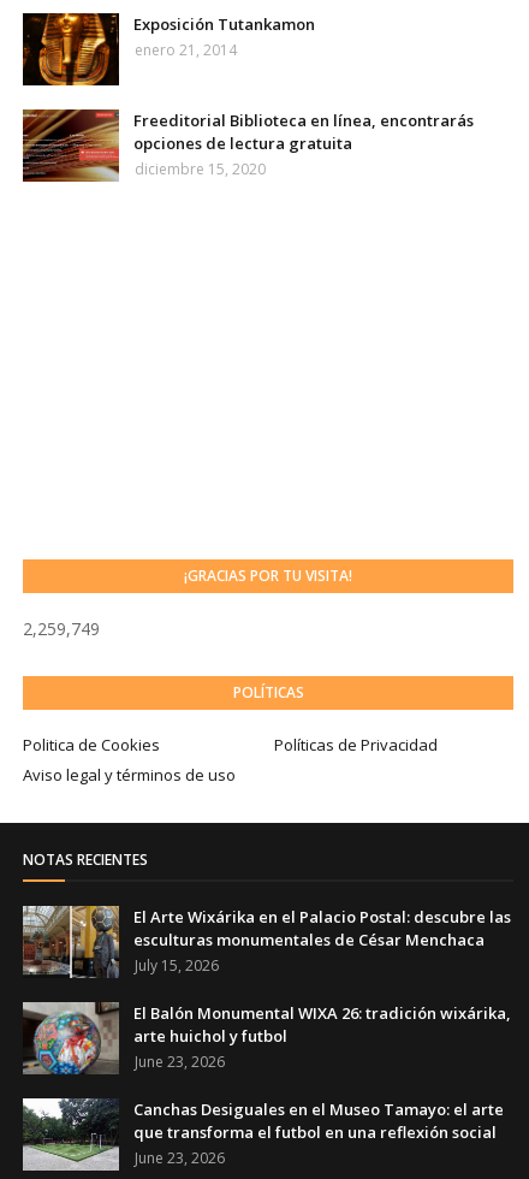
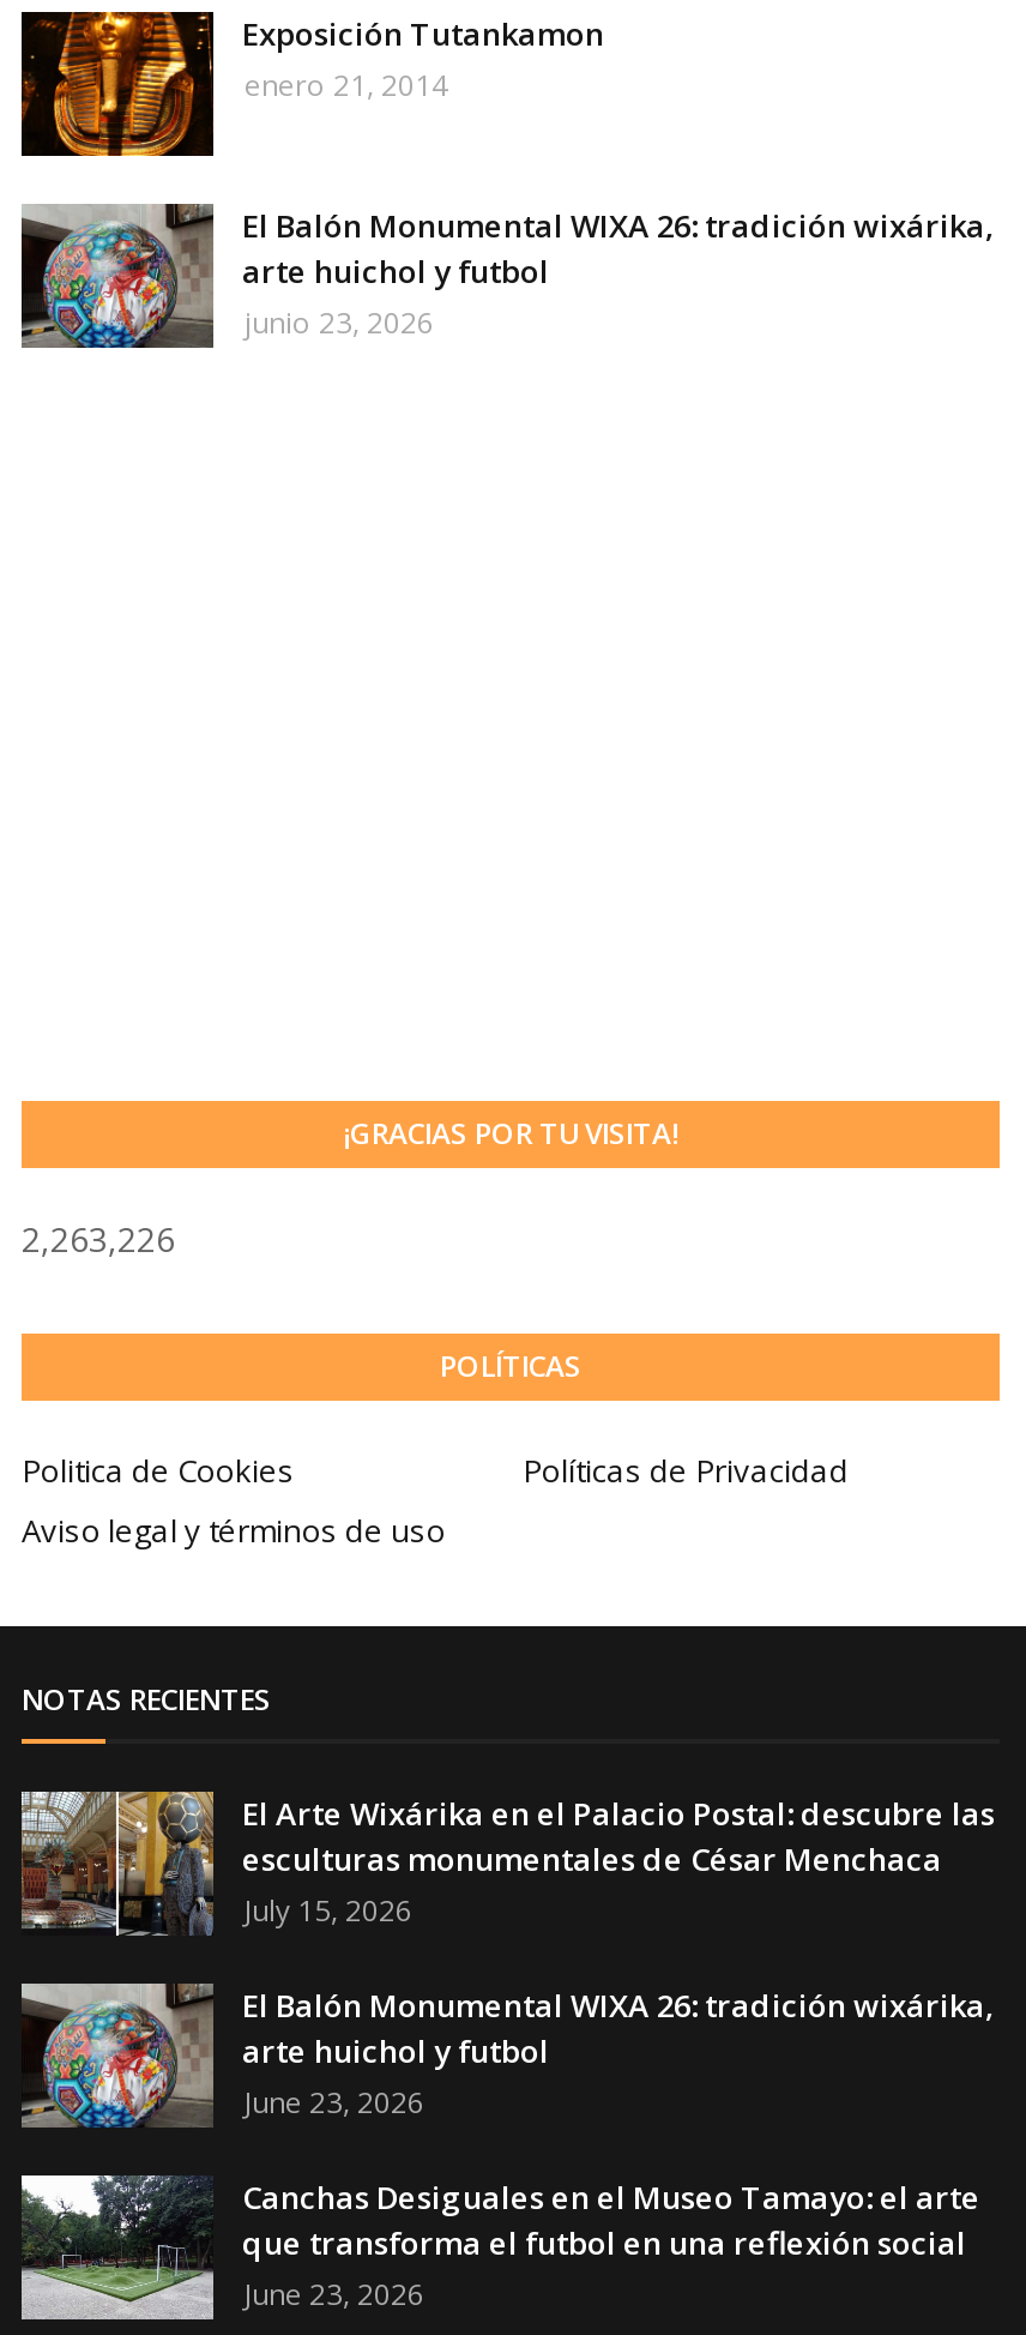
- [image]
- Freeditorial Biblioteca en línea, encontrarás
- opciones de lectura gratuita
- diciembre 15, 2020
+ [image]
+ El Balón Monumental WIXA 26: tradición wixárika,
+ arte huichol y futbol
+ junio 23, 2026

- 2,259,749
+ 2,263,226
